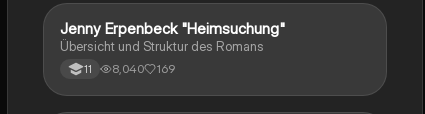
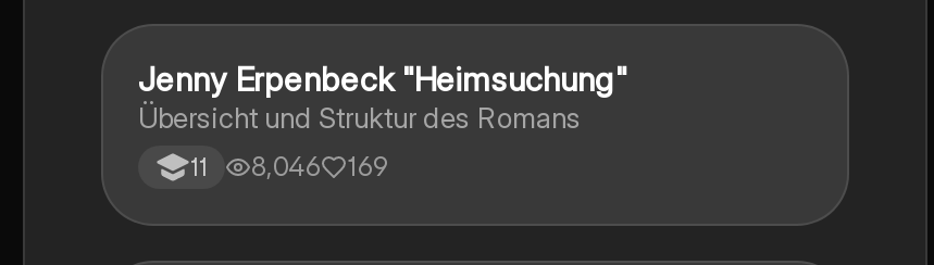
- 11 8,040 169
+ 11 8,046 169
